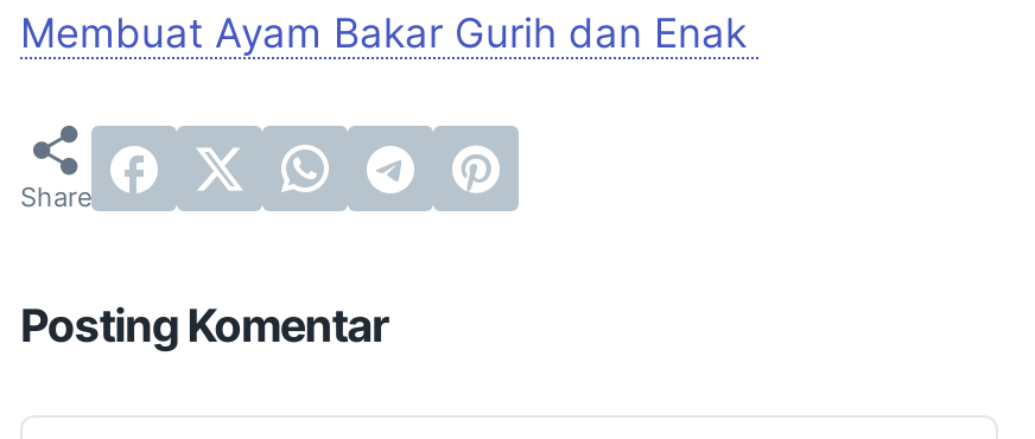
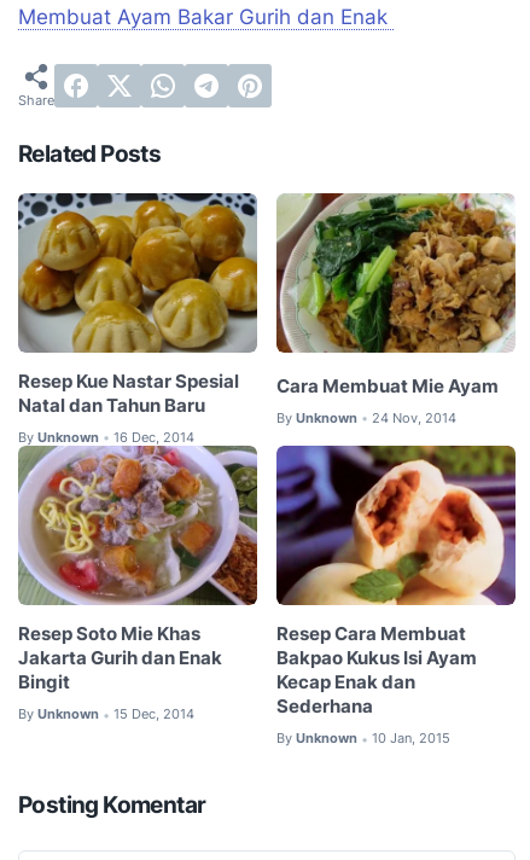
+ [image]
+ Resep Kue Nastar Spesial
+ Natal dan Tahun Baru
+ By Unknown • 16 Dec, 2014

+ [image]
+ Resep Soto Mie Khas
+ Jakarta Gurih dan Enak
+ Bingit
+ By Unknown • 15 Dec, 2014

+ Related Posts

+ [image]
+ Cara Membuat Mie Ayam
+ By Unknown • 24 Nov, 2014

+ [image]
+ Resep Cara Membuat
+ Bakpao Kukus Isi Ayam
+ Kecap Enak dan
+ Sederhana
+ By Unknown • 10 Jan, 2015
